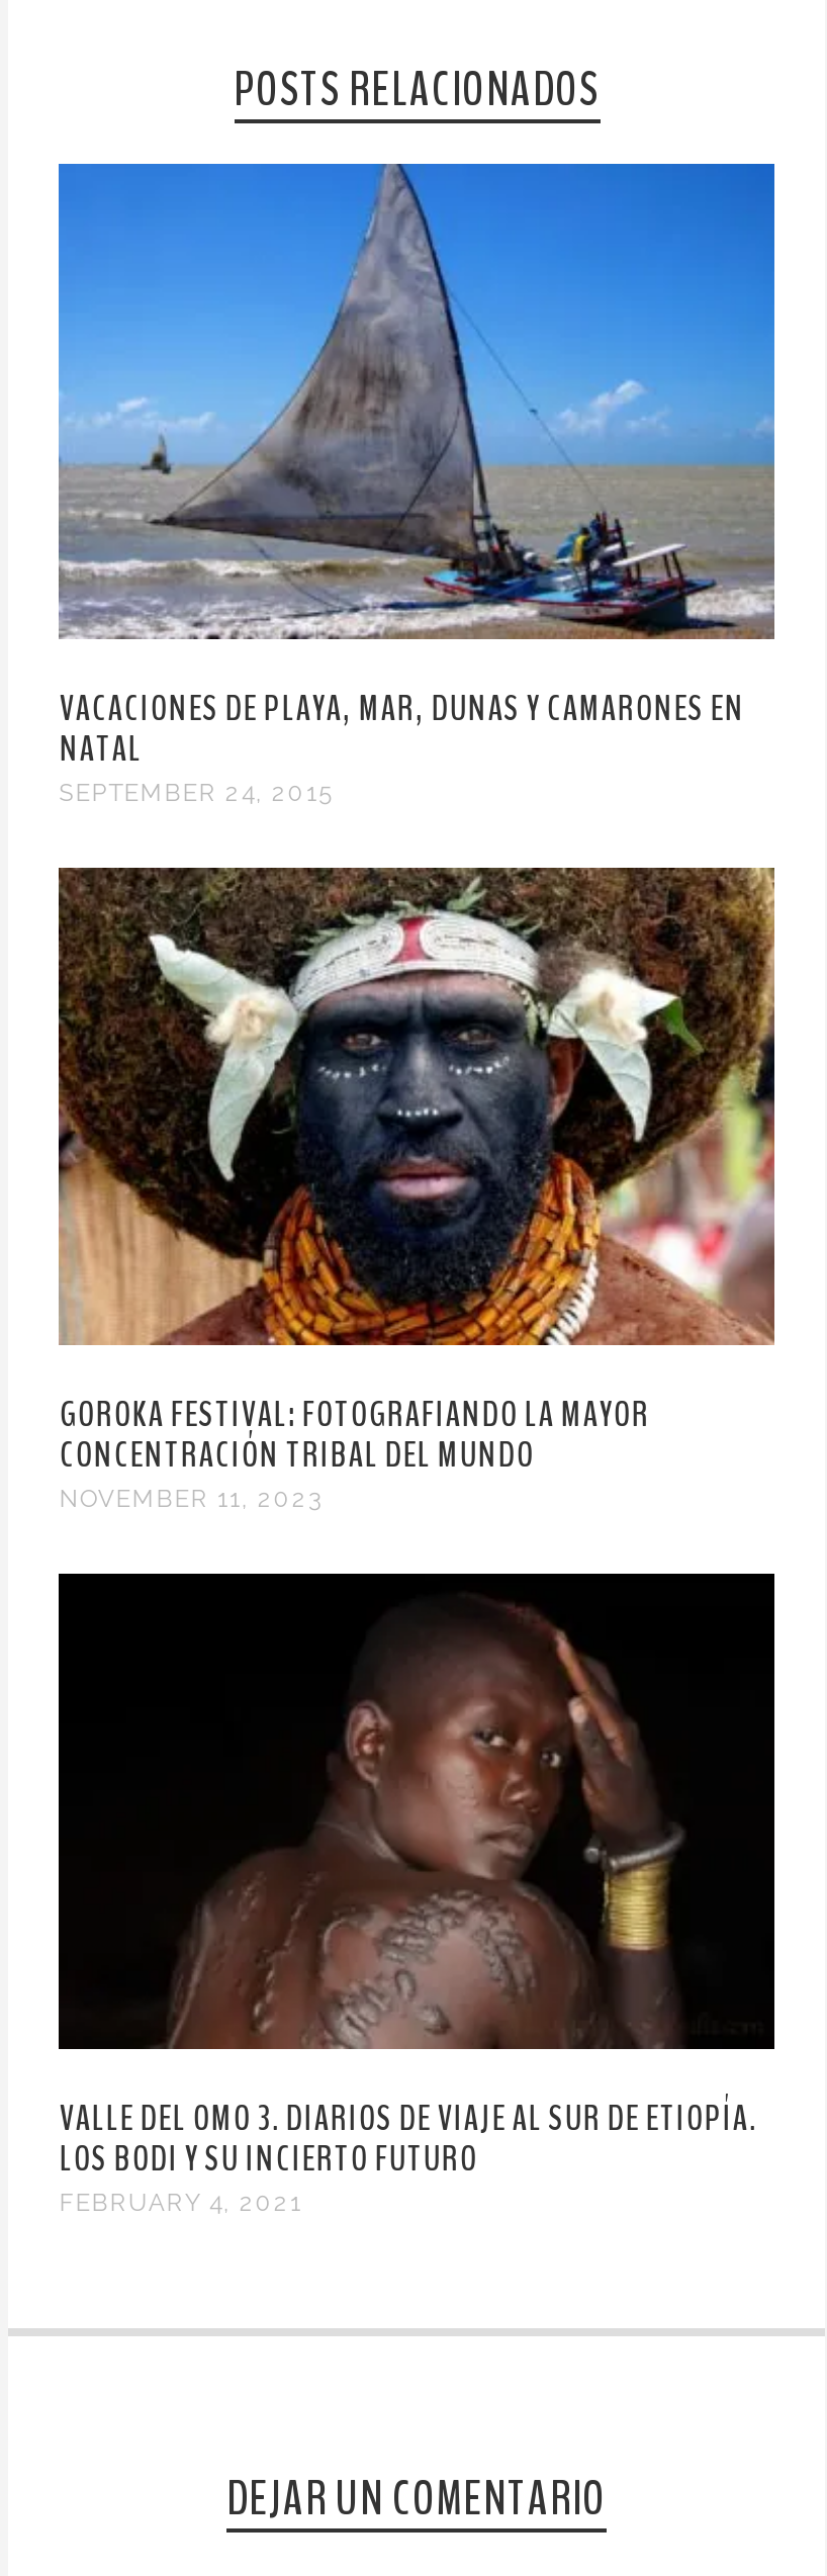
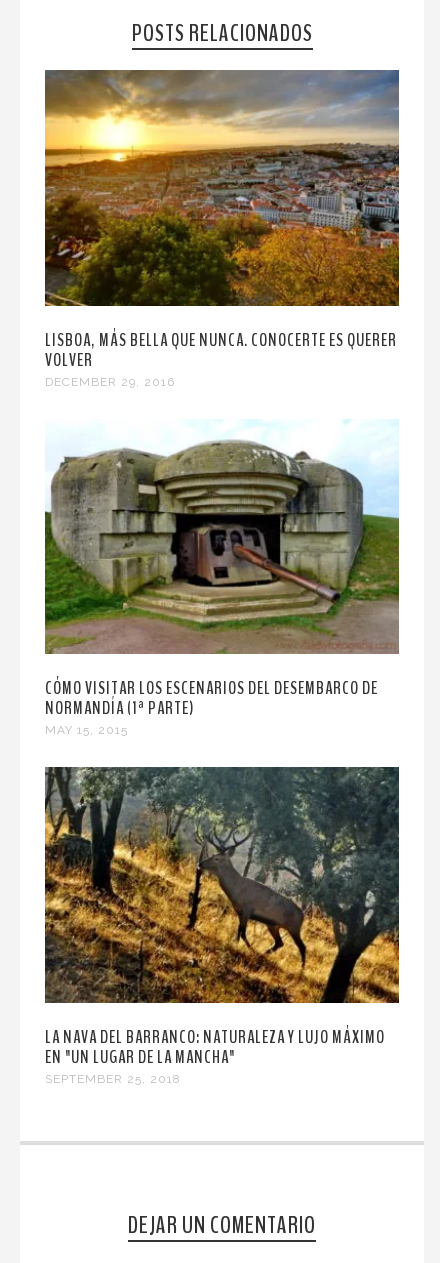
- [image]
- VACACIONES DE PLAYA, MAR, DUNAS Y CAMARONES EN
- NATAL
- SEPTEMBER 24, 2015
+ [image]
+ LISBOA, MÁS BELLA QUE NUNCA. CONOCERTE ES QUERER
+ VOLVER
+ DECEMBER 29, 2016

- [image]
- GOROKA FESTIVAL: FOTOGRAFIANDO LA MAYOR
- CONCENTRACIÓN TRIBAL DEL MUNDO
- NOVEMBER 11, 2023
+ [image]
+ CÓMO VISITAR LOS ESCENARIOS DEL DESEMBARCO DE
+ NORMANDÍA (1ª PARTE)
+ MAY 15, 2015

- [image]
- VALLE DEL OMO 3. DIARIOS DE VIAJE AL SUR DE ETIOPÍA.
- LOS BODI Y SU INCIERTO FUTURO
- FEBRUARY 4, 2021
+ [image]
+ LA NAVA DEL BARRANCO: NATURALEZA Y LUJO MÁXIMO
+ EN "UN LUGAR DE LA MANCHA"
+ SEPTEMBER 25, 2018
